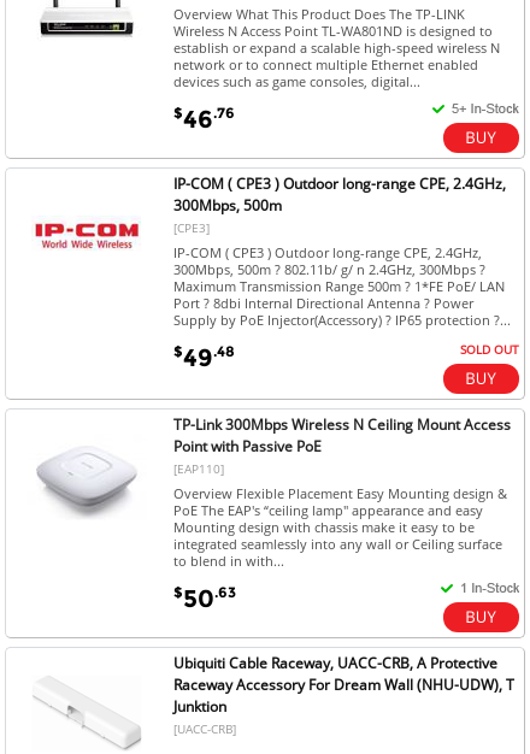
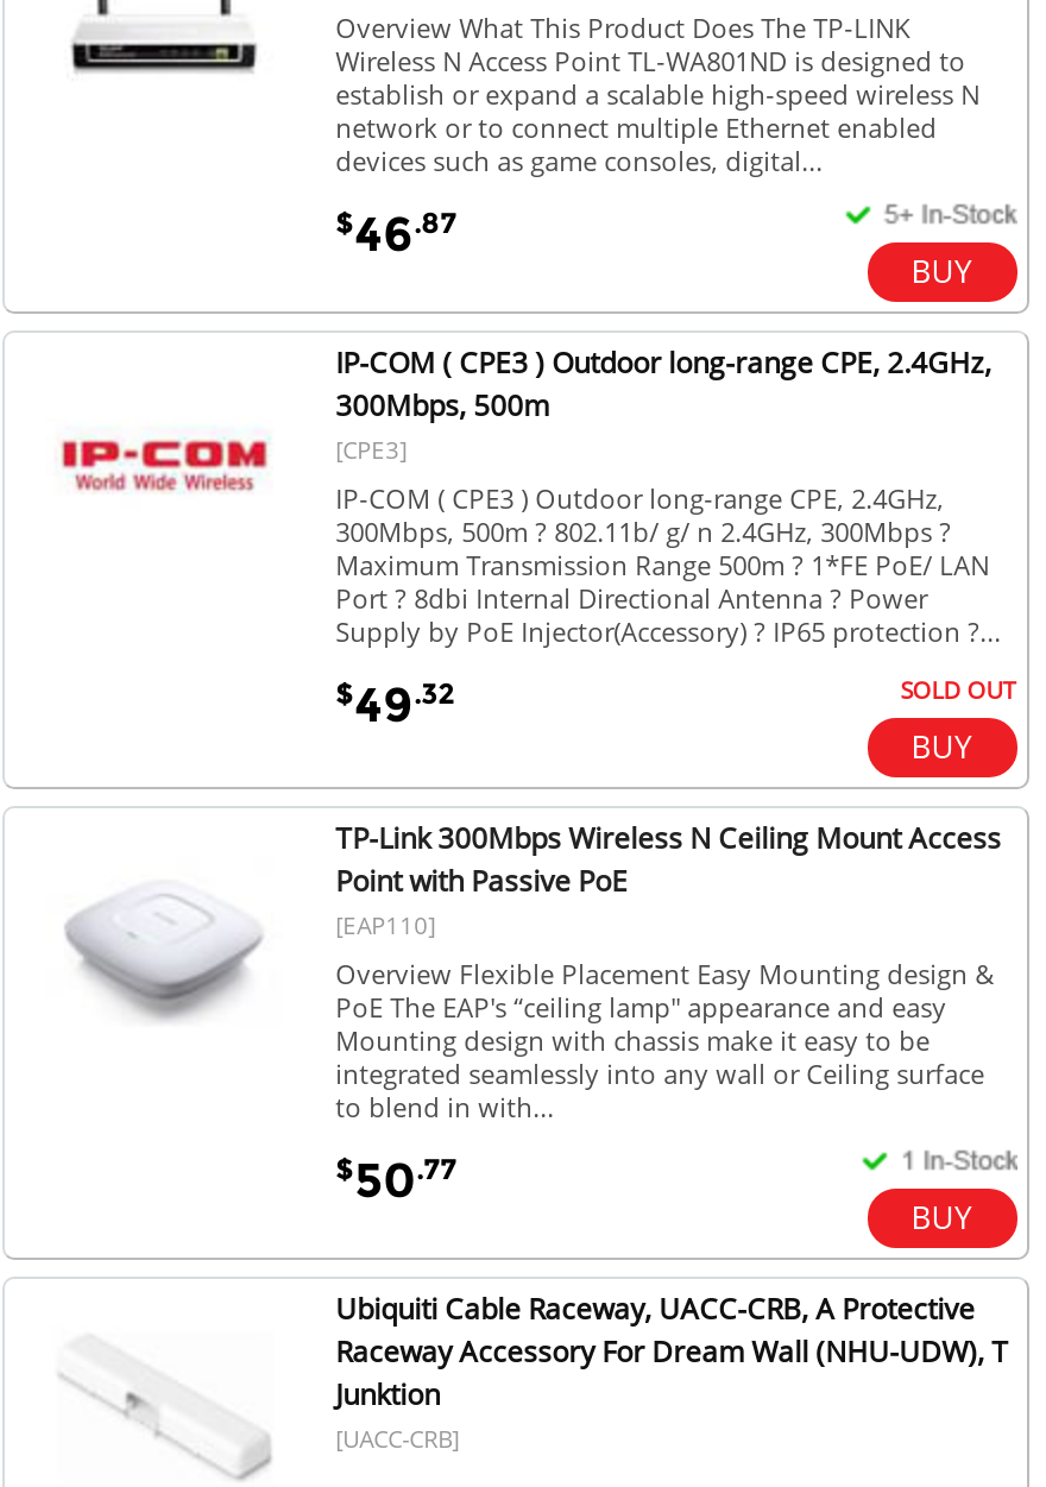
- $46.76
+ $46.87

- $49.48
+ $49.32

- $50.63
+ $50.77
